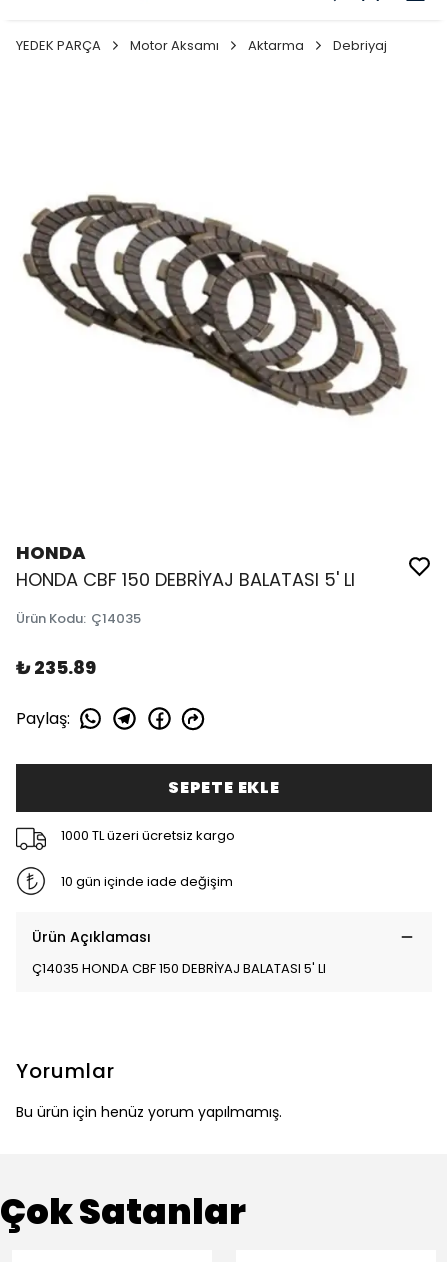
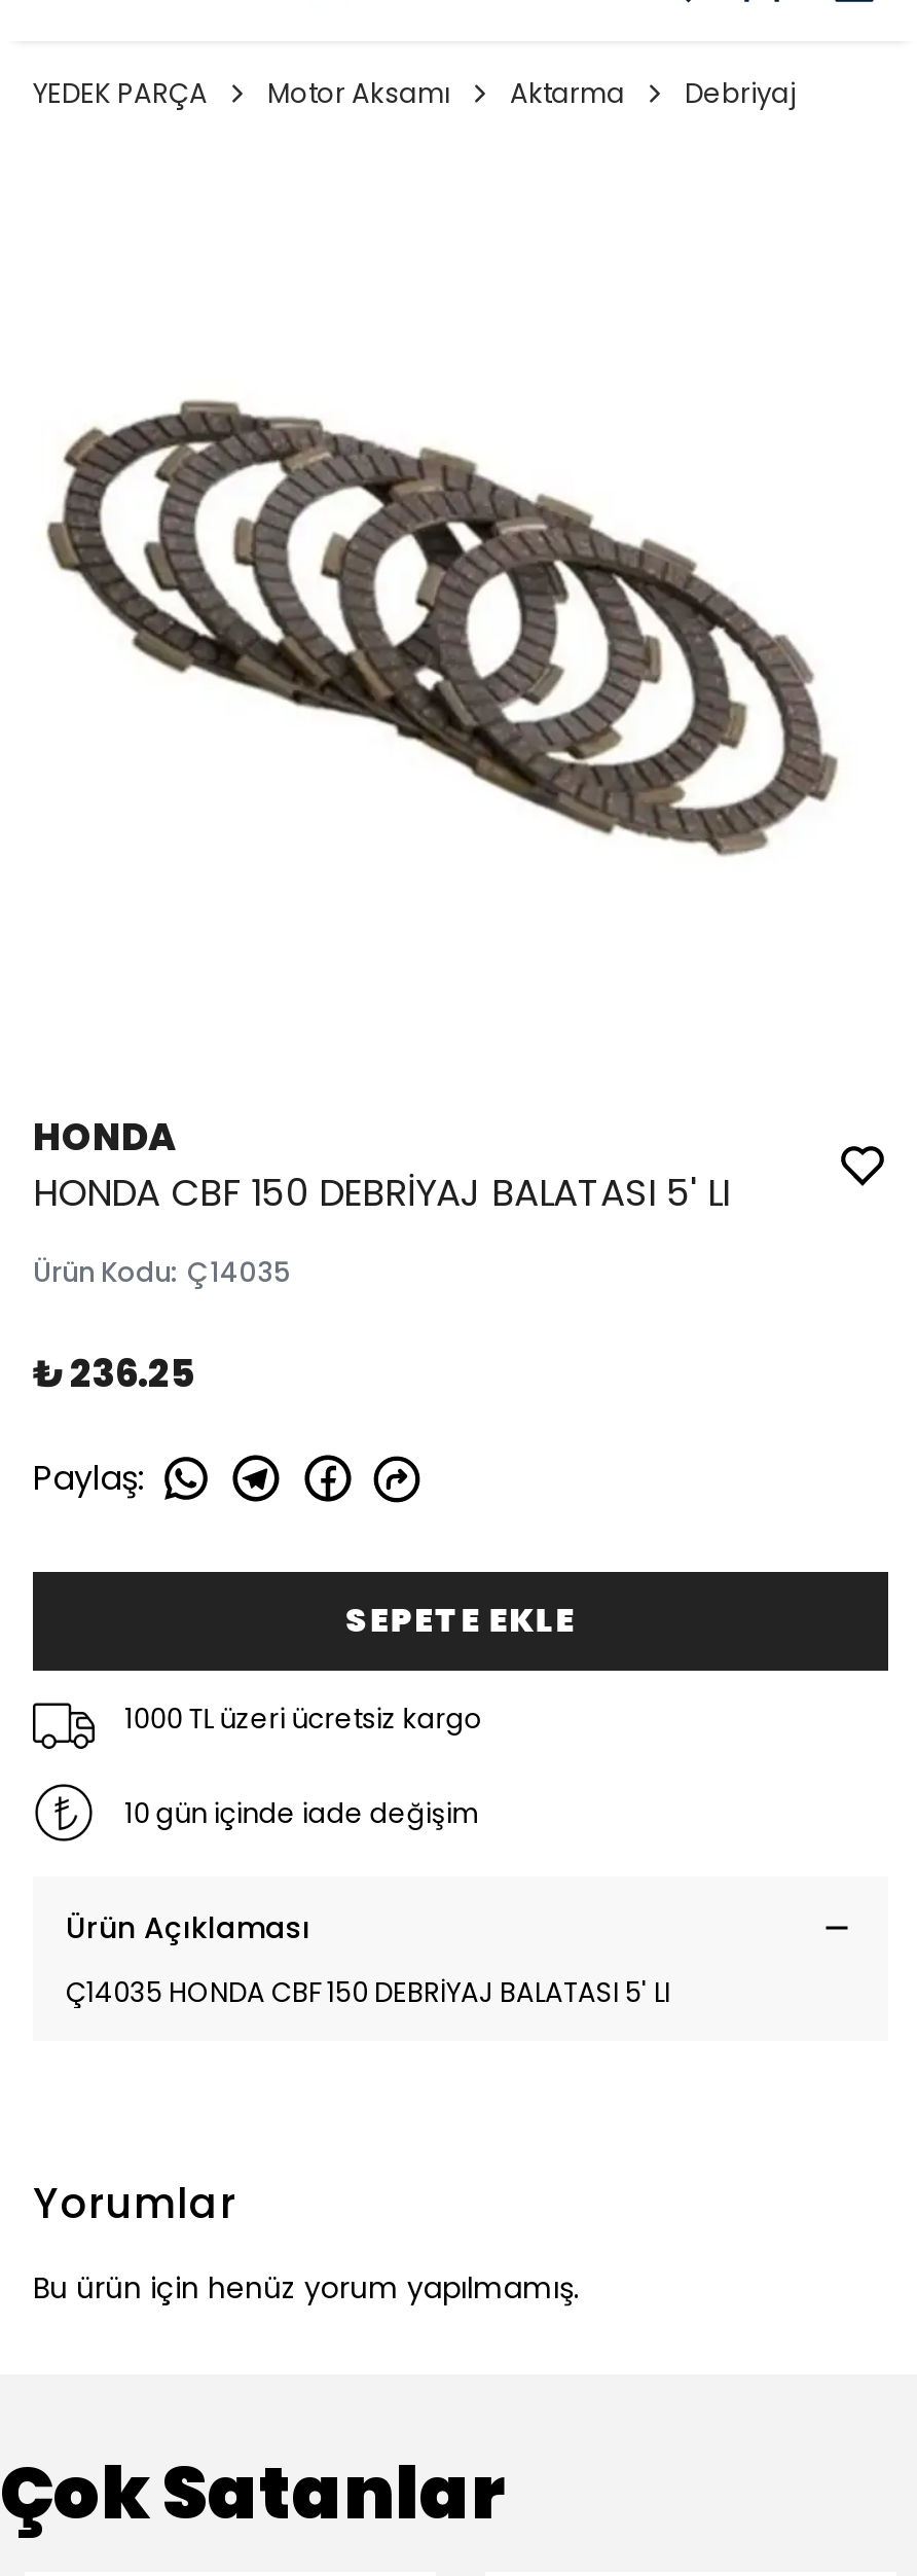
- ₺ 235.89
+ ₺ 236.25
